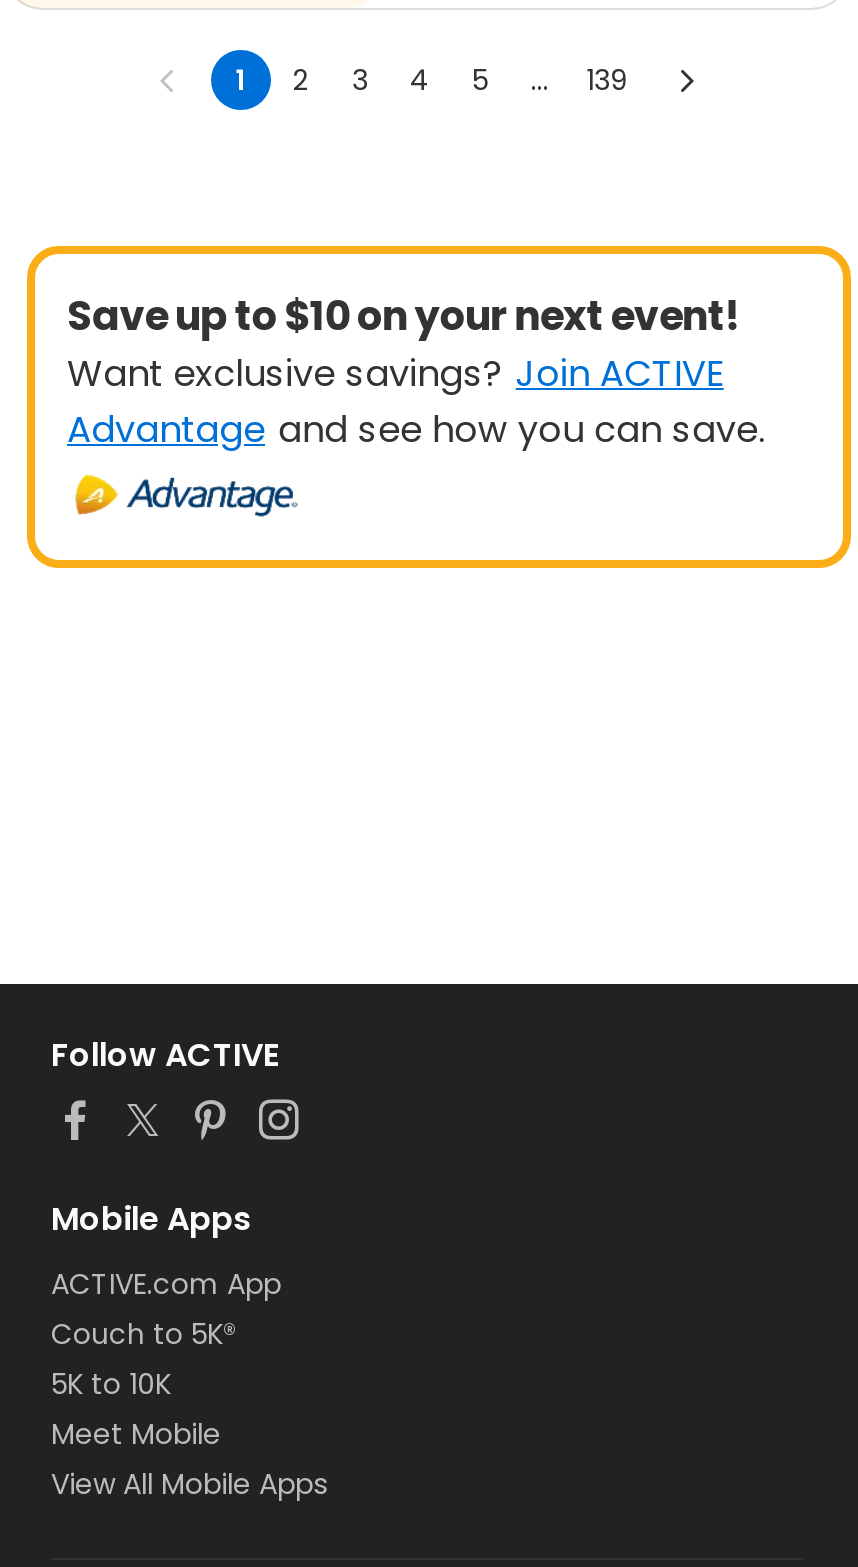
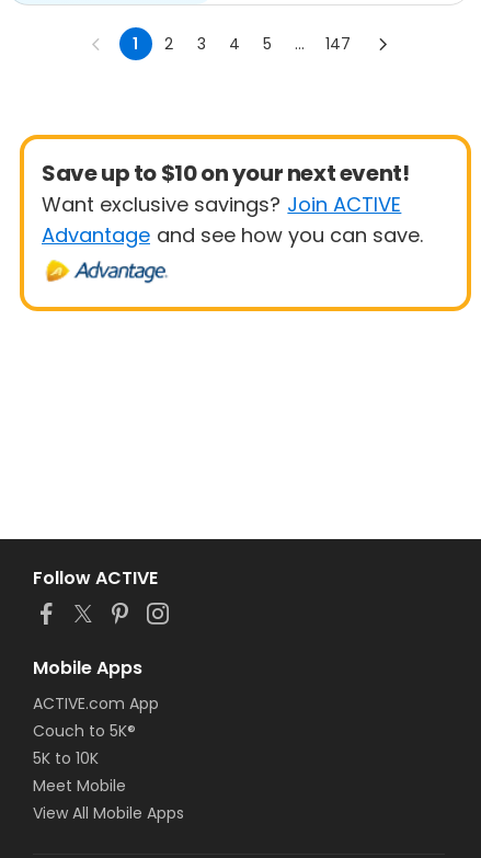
- 139
+ 147
